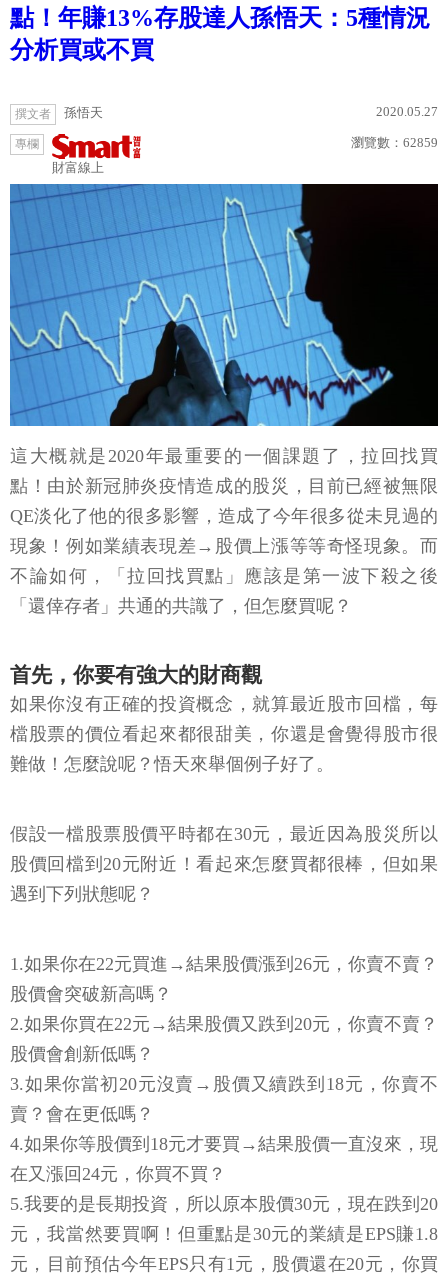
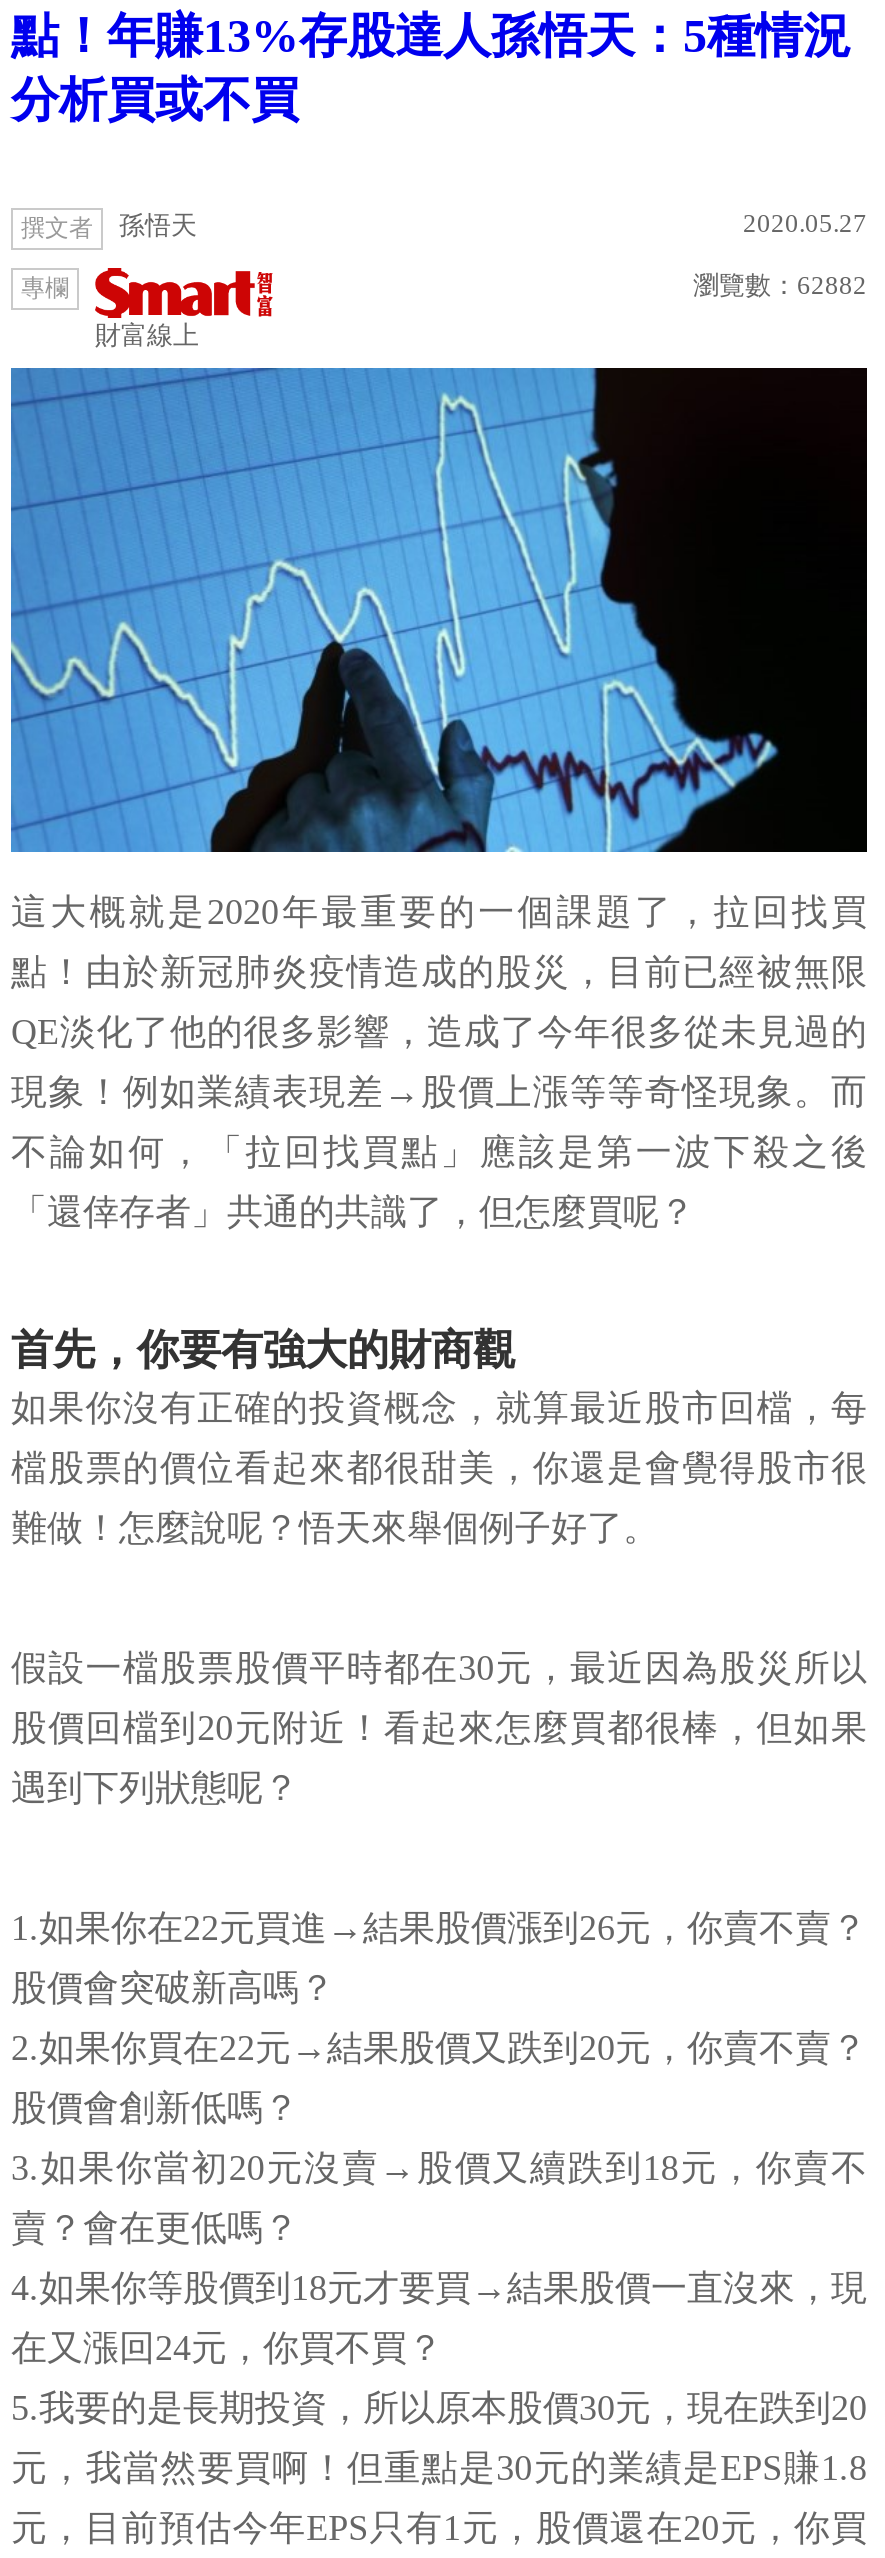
- 瀏覽數：62859
+ 瀏覽數：62882
